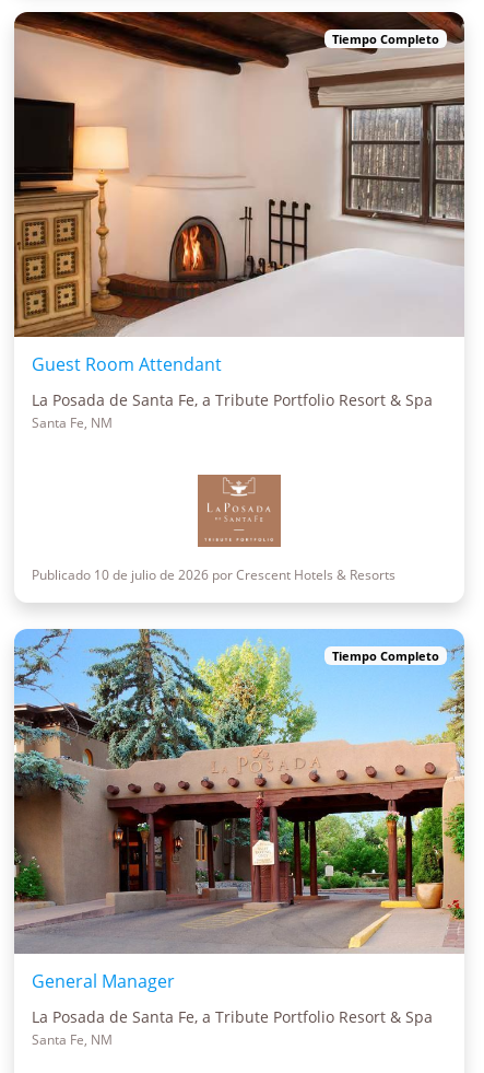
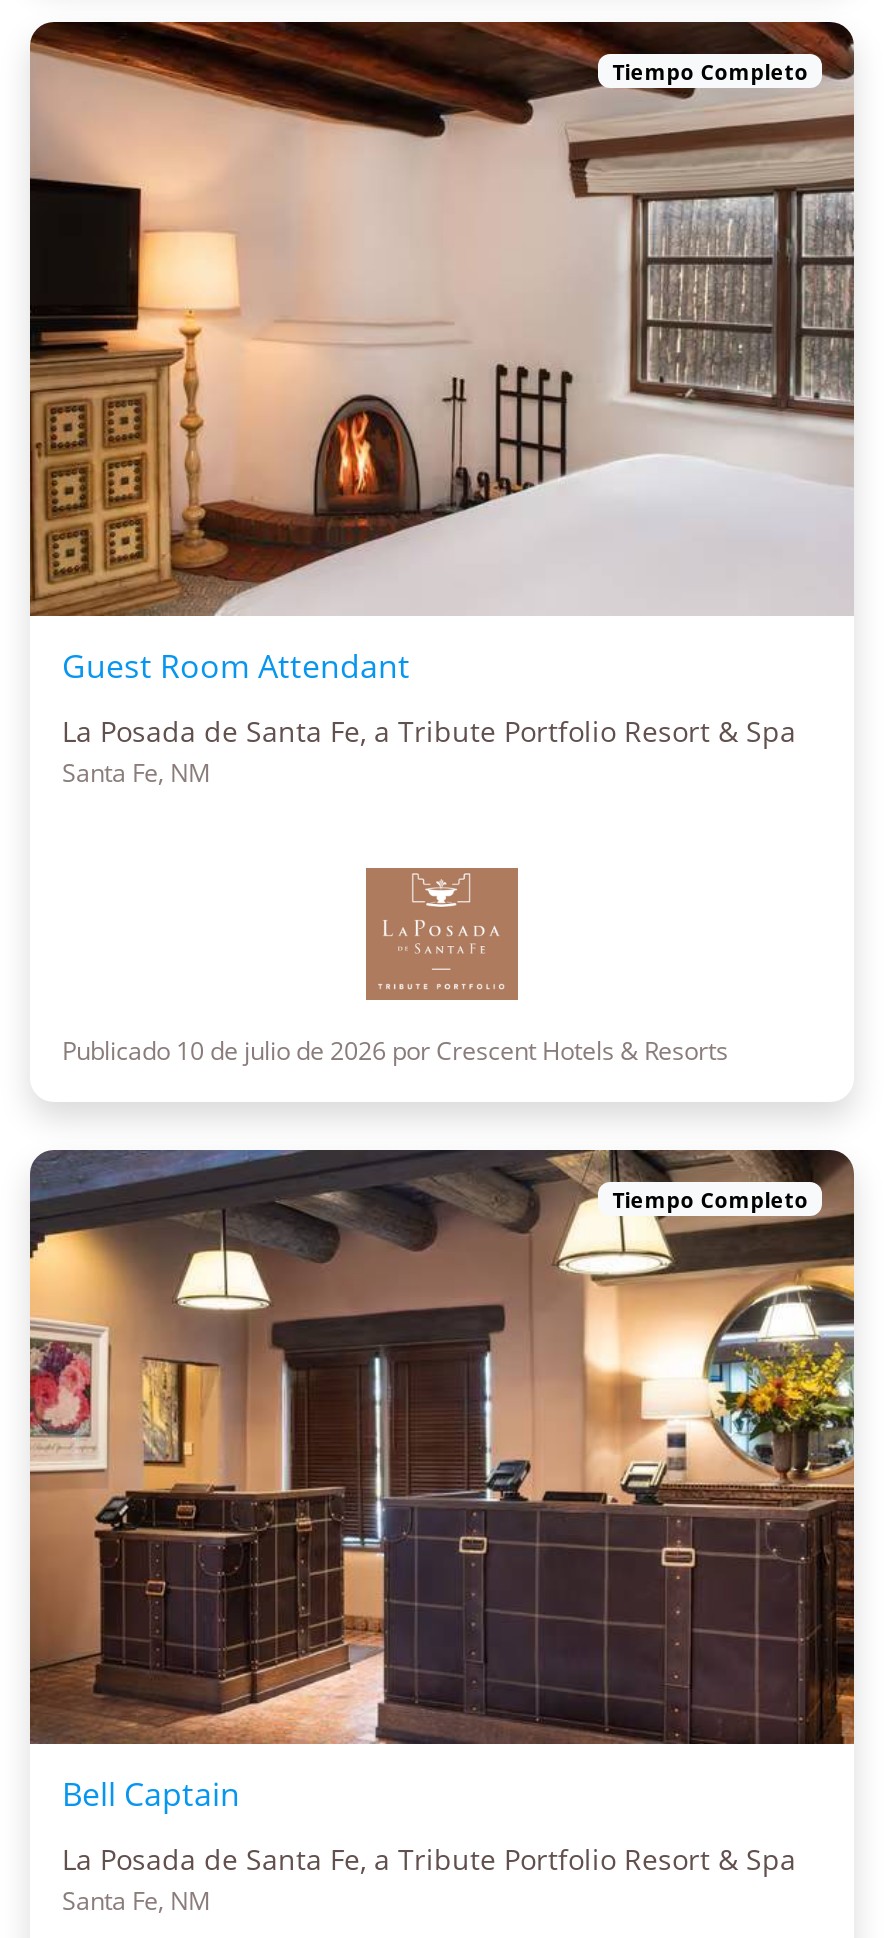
- [image]
- General Manager
+ [image]
+ Bell Captain
